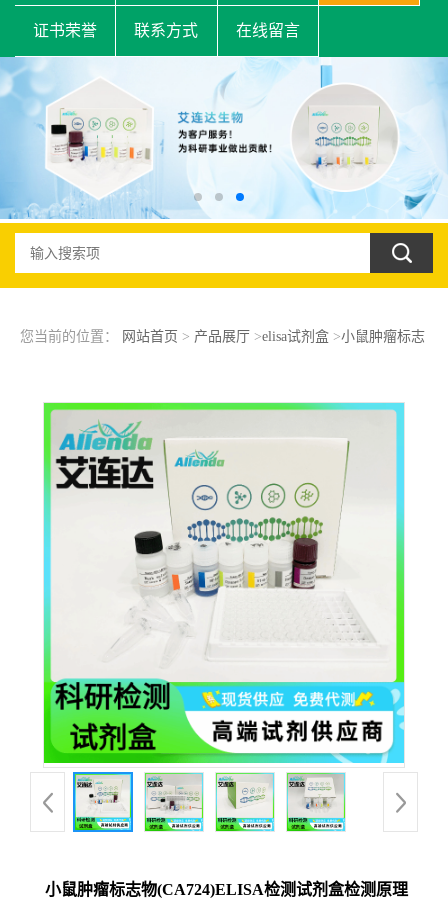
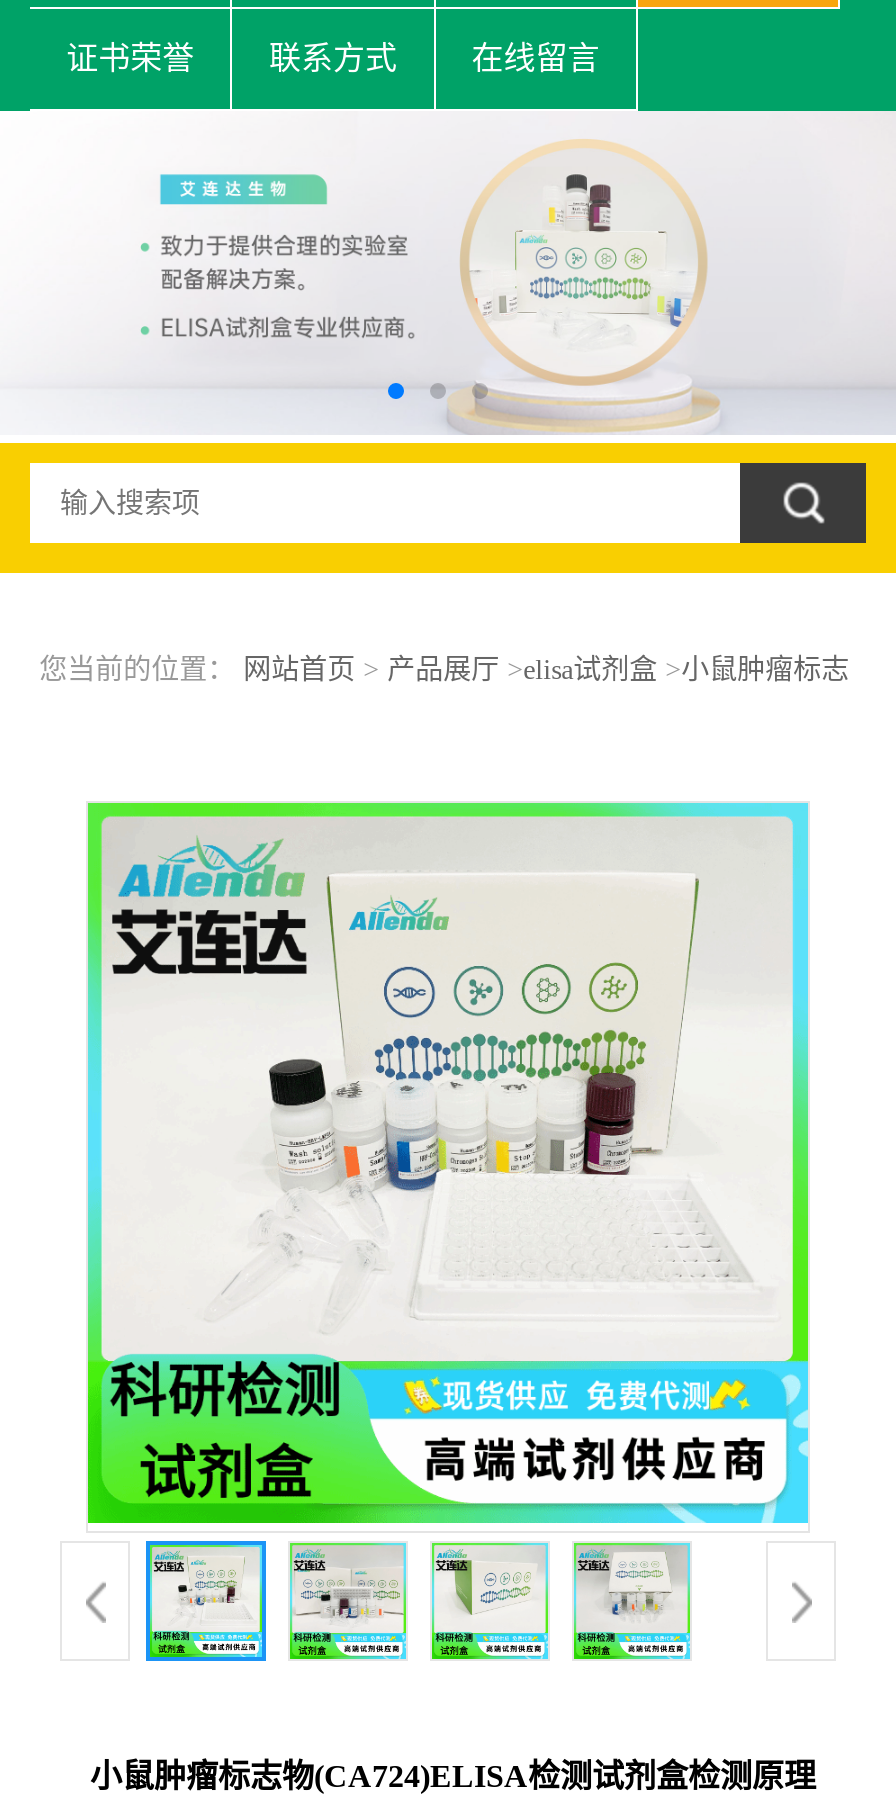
- [image]
+ [image]
